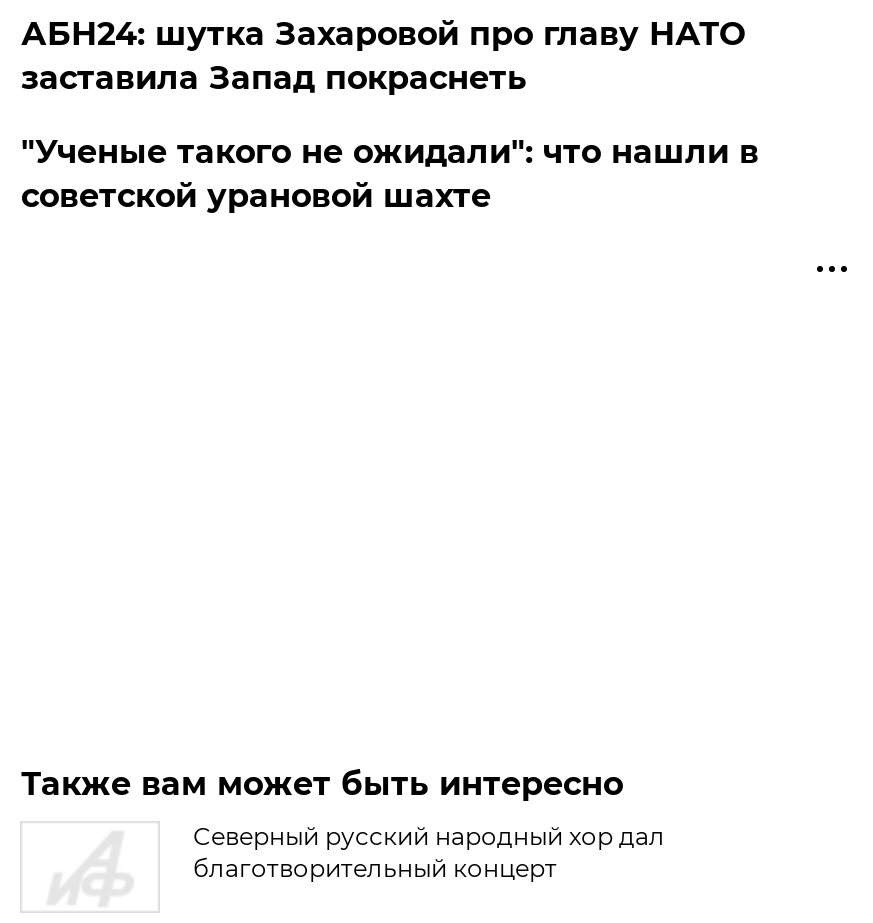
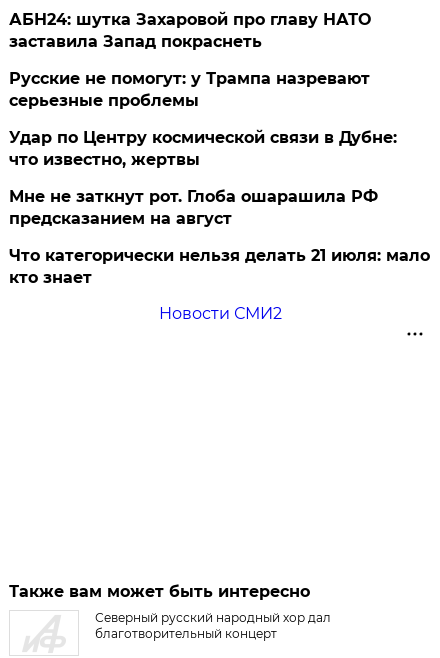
- "Ученые такого не ожидали": что нашли в
- советской урановой шахте
+ Русские не помогут: у Трампа назревают
+ серьезные проблемы
+ Удар по Центру космической связи в Дубне:
+ что известно, жертвы
+ Мне не заткнут рот. Глоба ошарашила РФ
+ предсказанием на август
+ Что категорически нельзя делать 21 июля: мало
+ кто знает
+ Новости СМИ2
